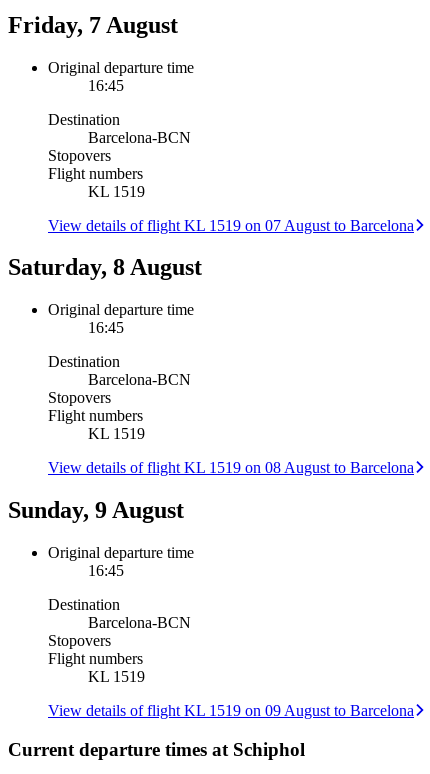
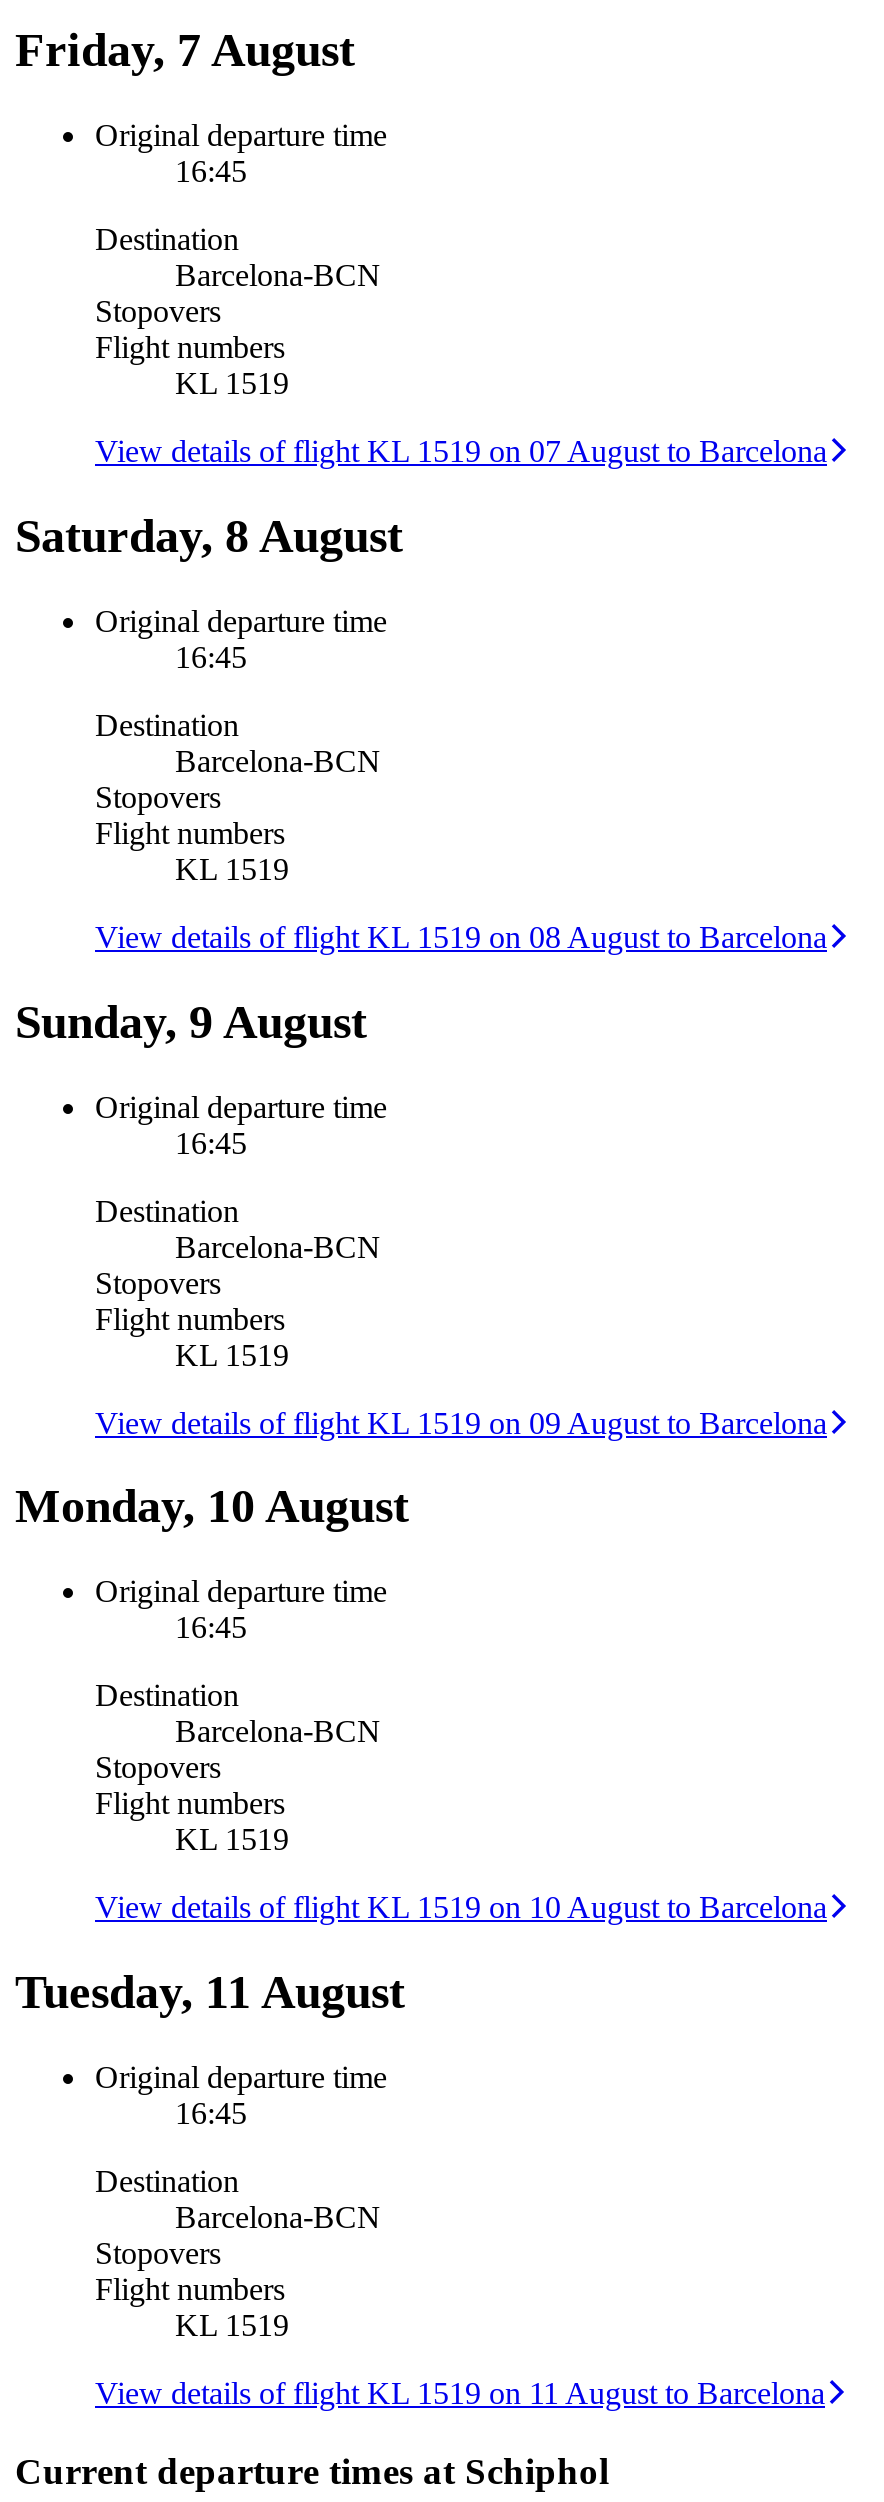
+ Monday, 10 August
+ Original departure time
+ 16:45
+ Destination
+ Barcelona-BCN
+ Stopovers
+ Flight numbers
+ KL 1519
+ View details of flight KL 1519 on 10 August to Barcelona
+ Tuesday, 11 August
+ Original departure time
+ 16:45
+ Destination
+ Barcelona-BCN
+ Stopovers
+ Flight numbers
+ KL 1519
+ View details of flight KL 1519 on 11 August to Barcelona
